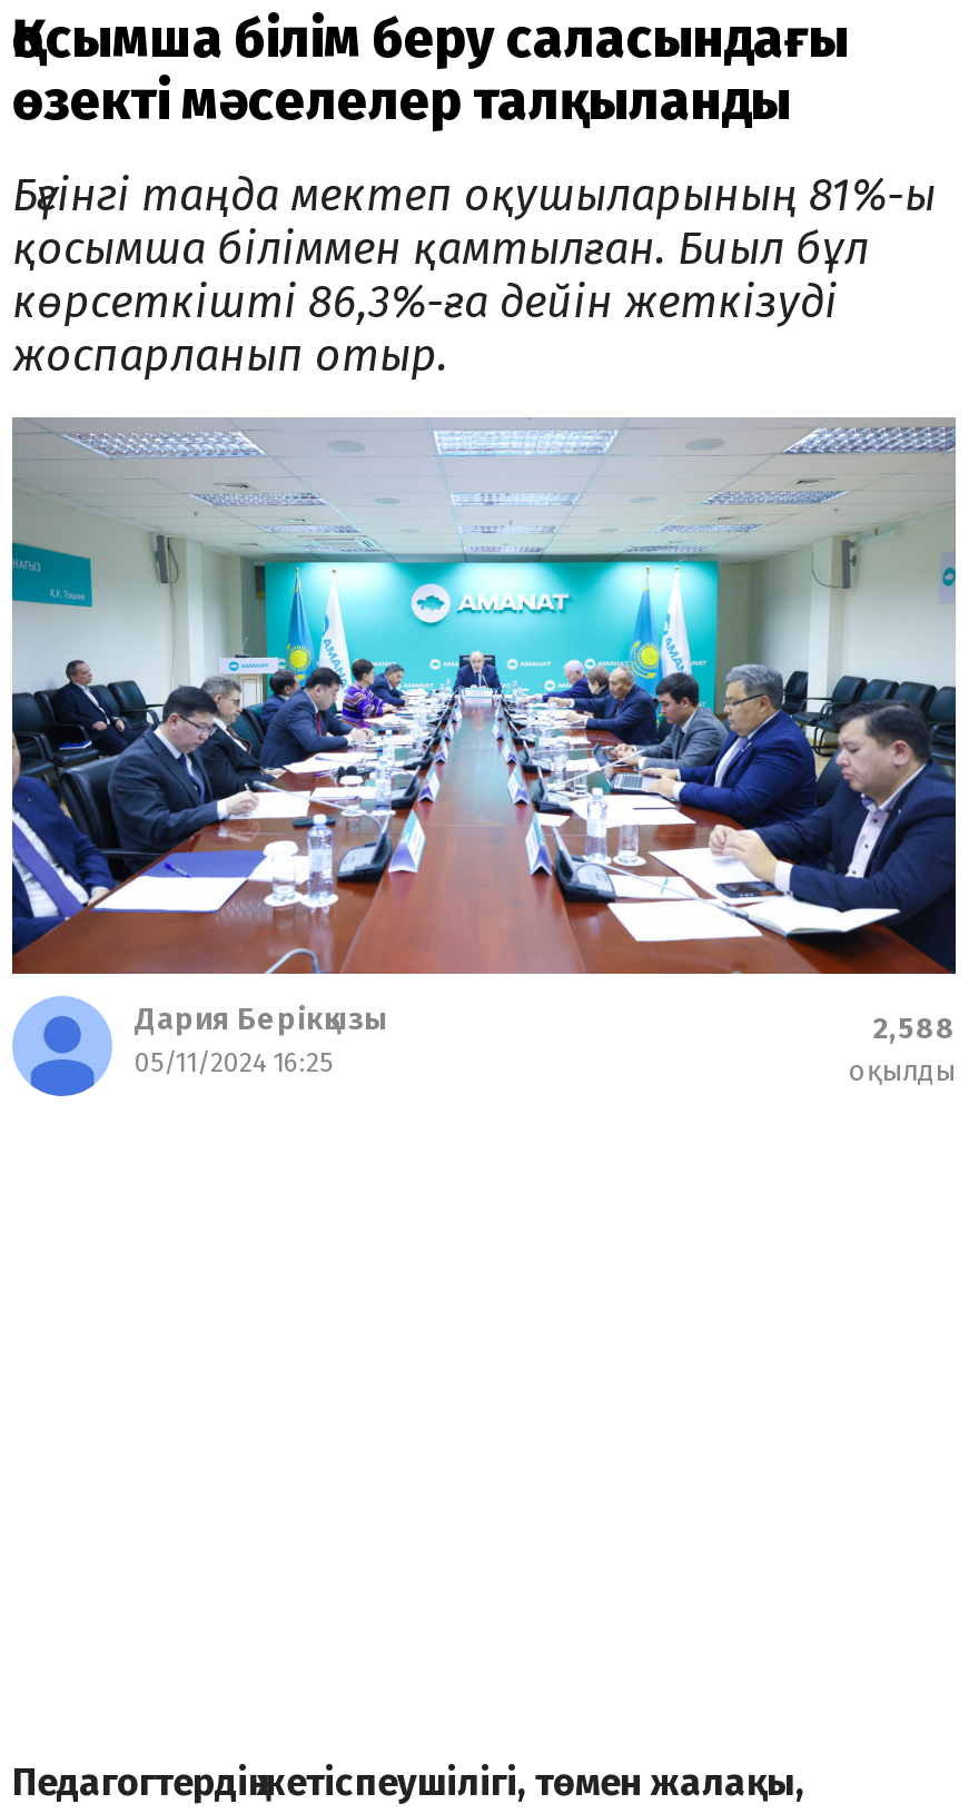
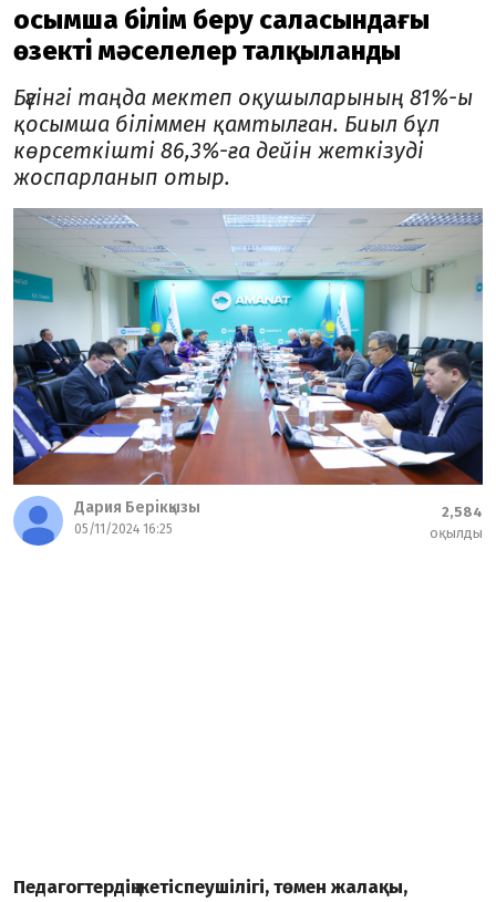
- 2,588
+ 2,584
